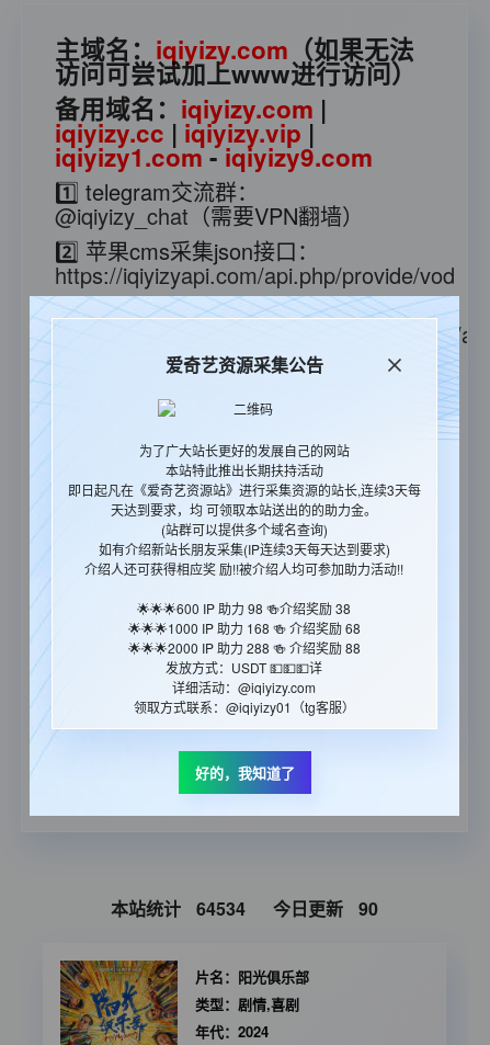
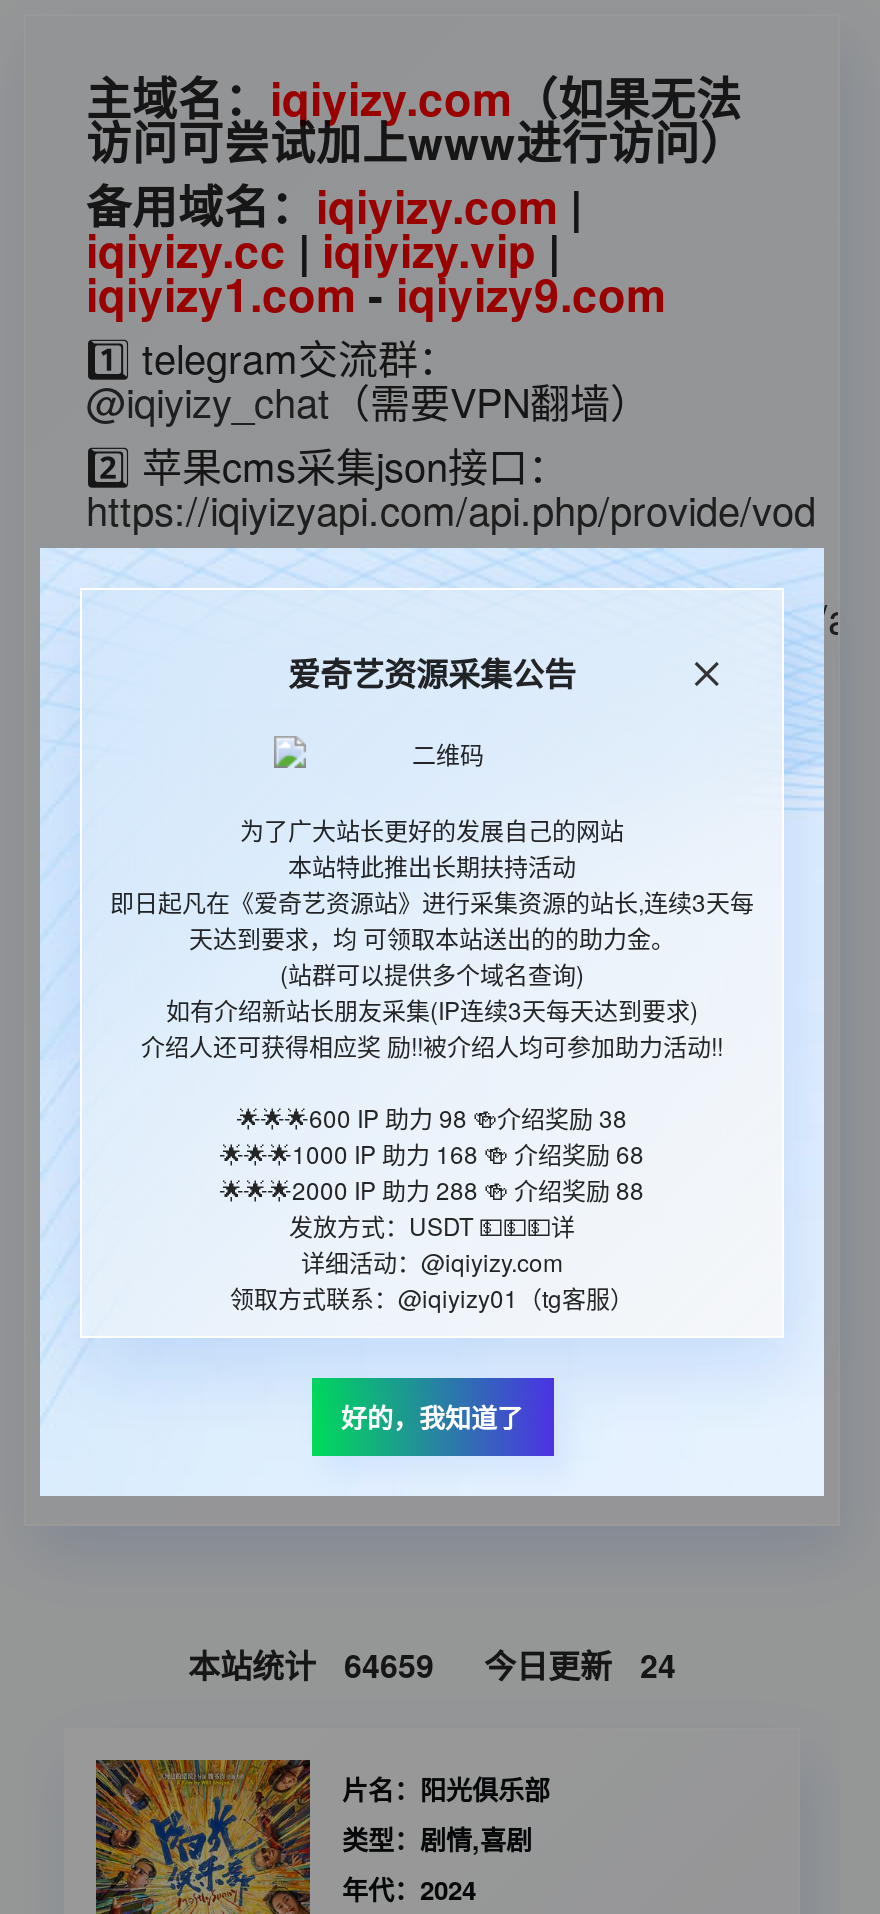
- 64534
+ 64659

- 90
+ 24
